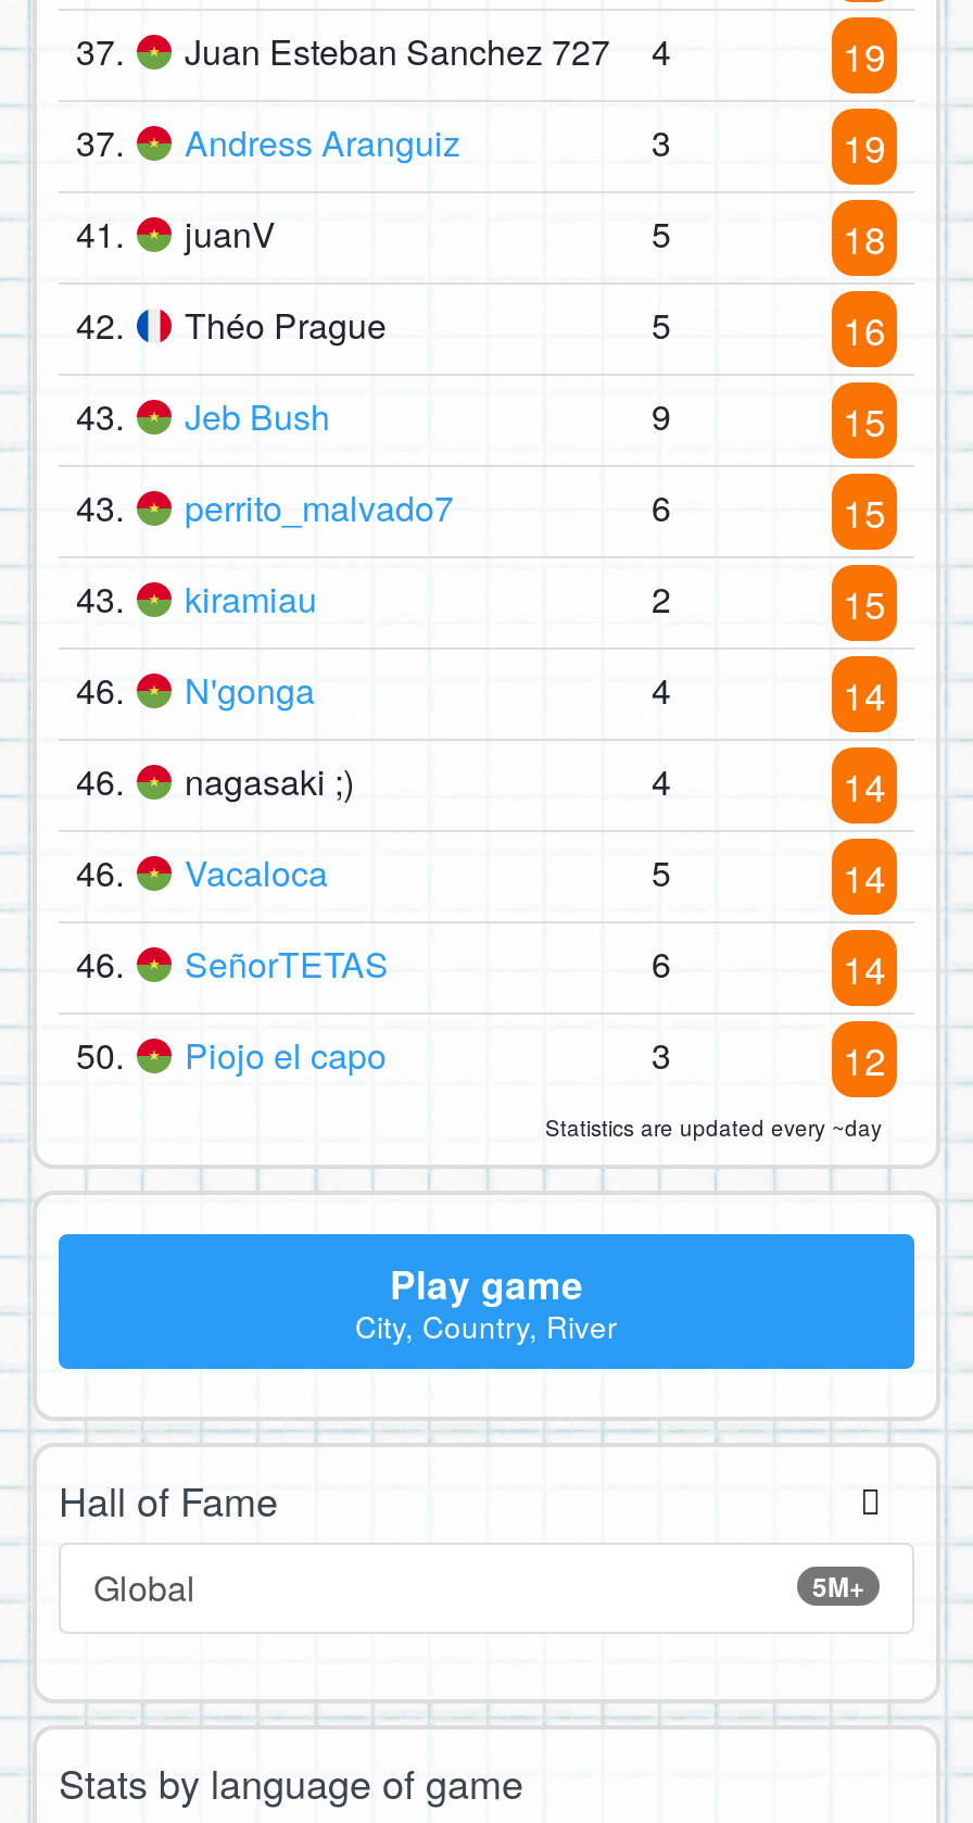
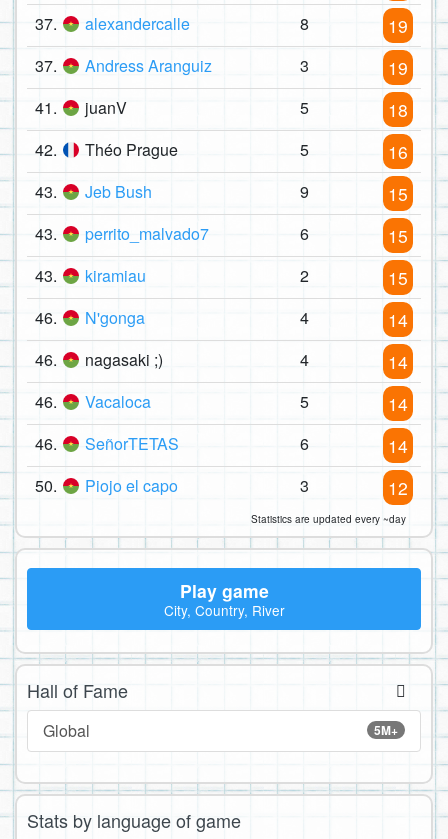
- Juan Esteban Sanchez 727
- 4
+ alexandercalle
+ 8
